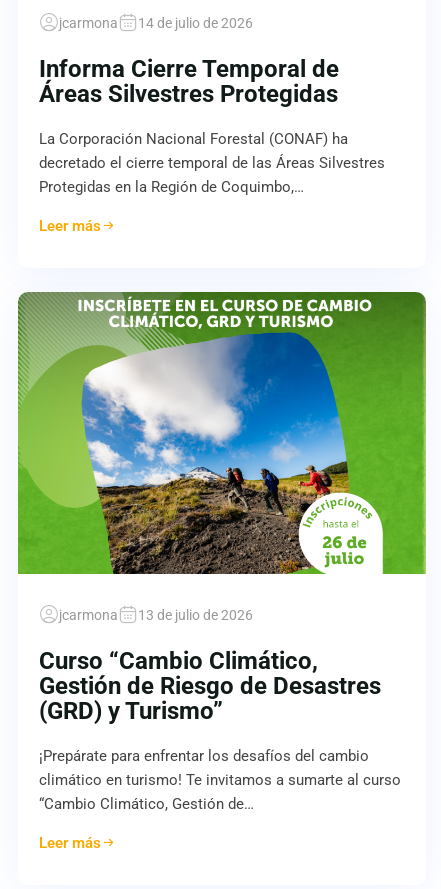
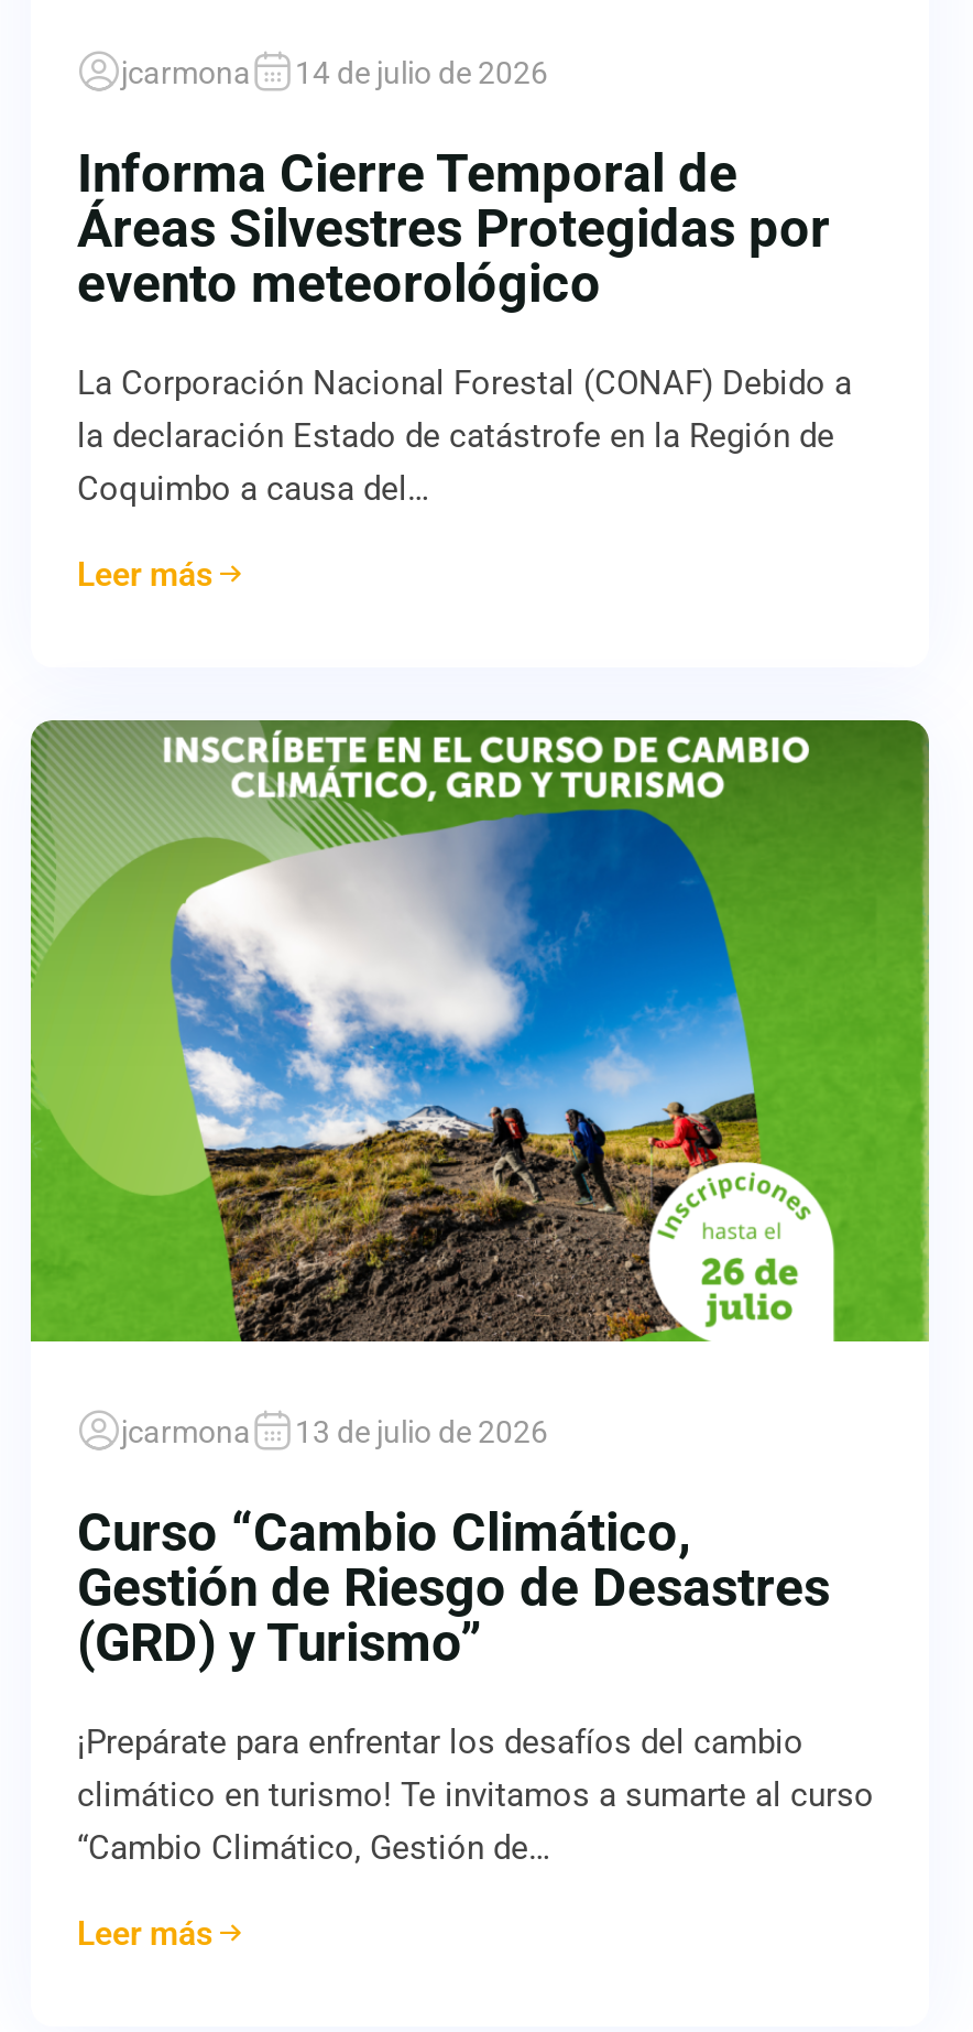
- Áreas Silvestres Protegidas
+ Áreas Silvestres Protegidas por
+ evento meteorológico

- La Corporación Nacional Forestal (CONAF) ha
- decretado el cierre temporal de las Áreas Silvestres
- Protegidas en la Región de Coquimbo,…
+ La Corporación Nacional Forestal (CONAF) Debido a
+ la declaración Estado de catástrofe en la Región de
+ Coquimbo a causa del…
